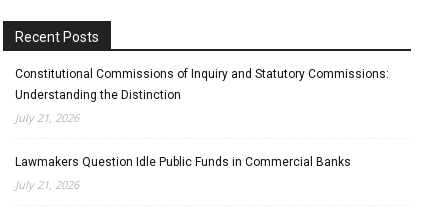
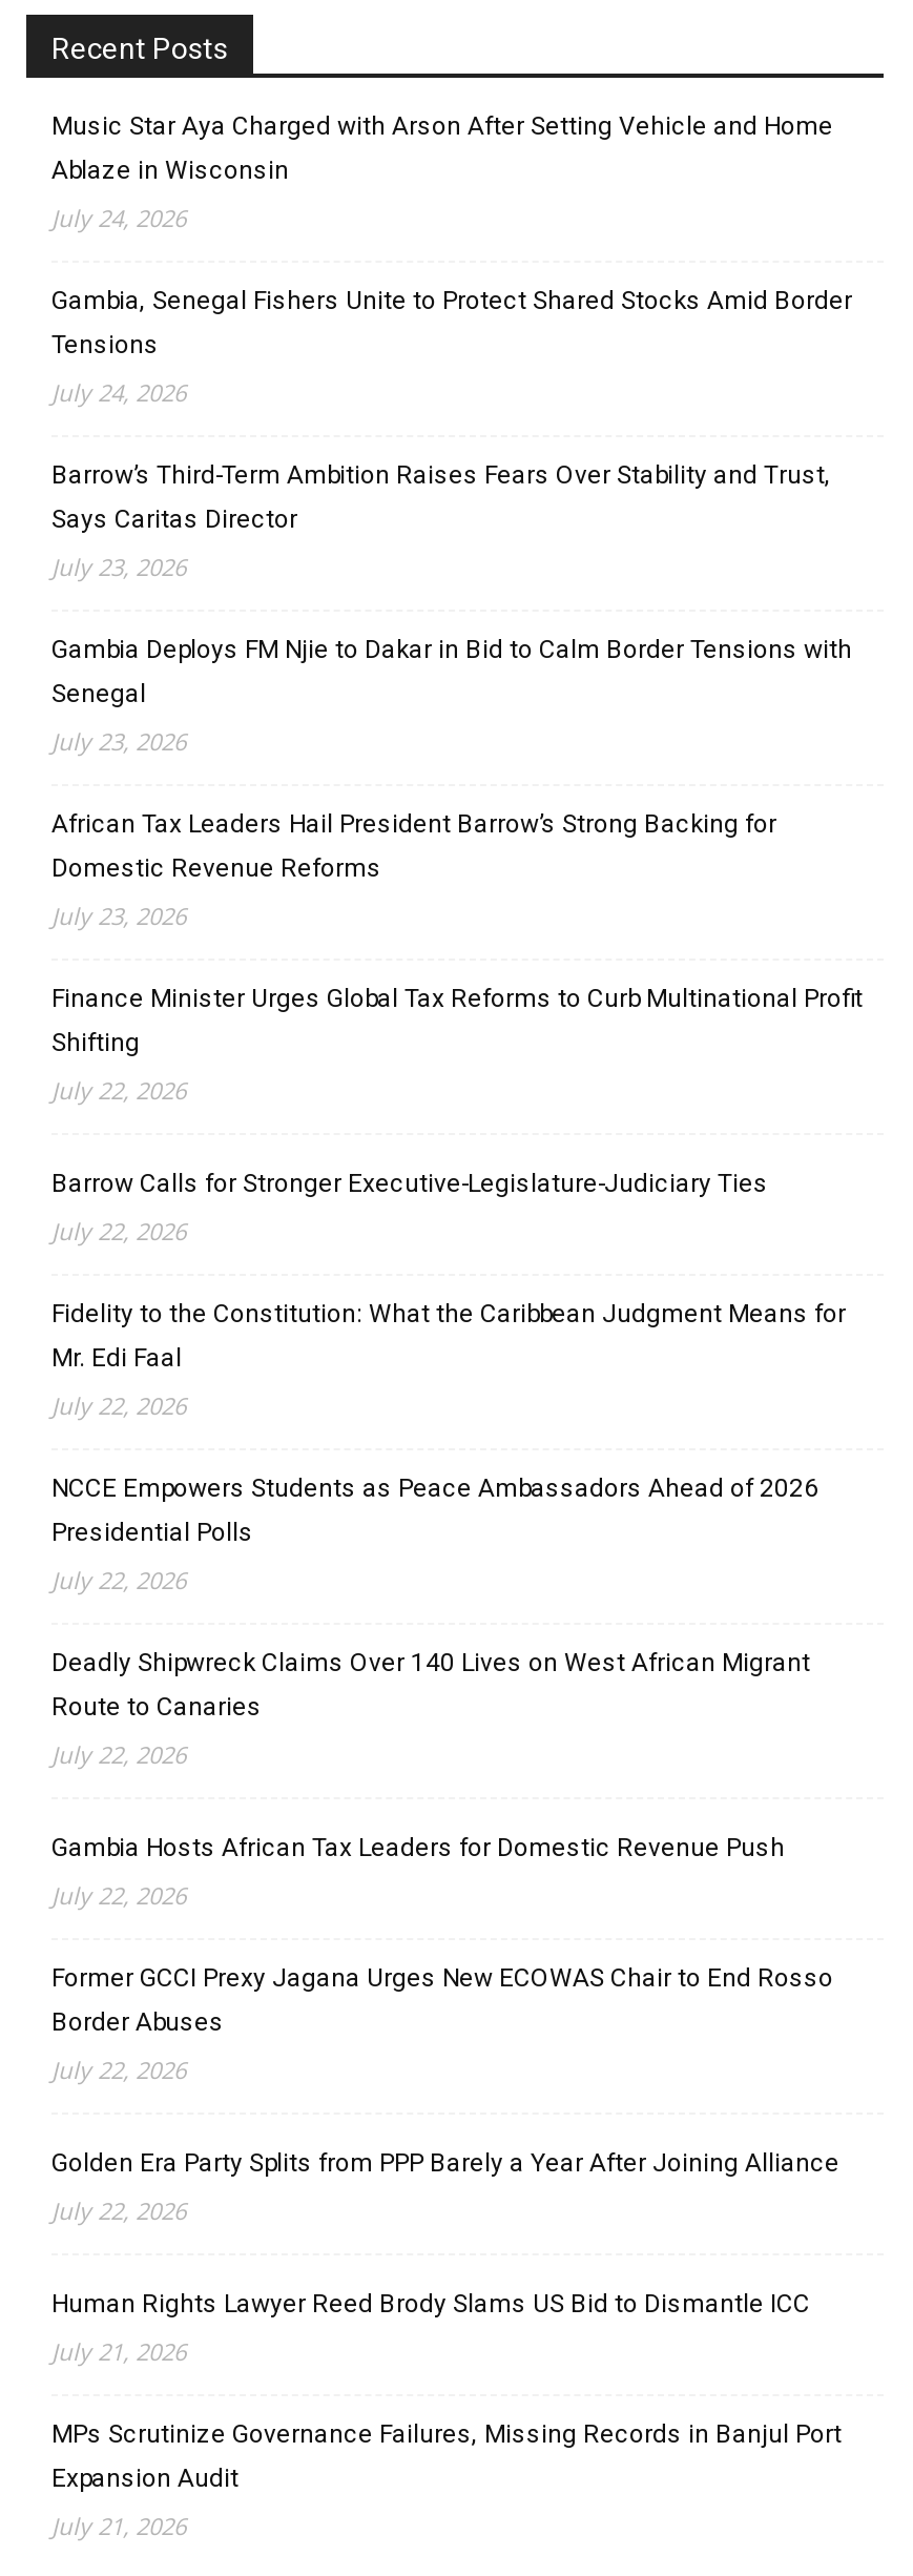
- Constitutional Commissions of Inquiry and Statutory Commissions:
- Understanding the Distinction
+ Music Star Aya Charged with Arson After Setting Vehicle and Home
+ Ablaze in Wisconsin
+ July 24, 2026
+ Gambia, Senegal Fishers Unite to Protect Shared Stocks Amid Border
+ Tensions
+ July 24, 2026
+ Barrow’s Third-Term Ambition Raises Fears Over Stability and Trust,
+ Says Caritas Director
+ July 23, 2026
+ Gambia Deploys FM Njie to Dakar in Bid to Calm Border Tensions with
+ Senegal
+ July 23, 2026
+ African Tax Leaders Hail President Barrow’s Strong Backing for
+ Domestic Revenue Reforms
+ July 23, 2026
+ Finance Minister Urges Global Tax Reforms to Curb Multinational Profit
+ Shifting
+ July 22, 2026
+ Barrow Calls for Stronger Executive-Legislature-Judiciary Ties
+ July 22, 2026
+ Fidelity to the Constitution: What the Caribbean Judgment Means for
+ Mr. Edi Faal
+ July 22, 2026
+ NCCE Empowers Students as Peace Ambassadors Ahead of 2026
+ Presidential Polls
+ July 22, 2026
+ Deadly Shipwreck Claims Over 140 Lives on West African Migrant
+ Route to Canaries
+ July 22, 2026
+ Gambia Hosts African Tax Leaders for Domestic Revenue Push
+ July 22, 2026
+ Former GCCI Prexy Jagana Urges New ECOWAS Chair to End Rosso
+ Border Abuses
+ July 22, 2026
+ Golden Era Party Splits from PPP Barely a Year After Joining Alliance
+ July 22, 2026
+ Human Rights Lawyer Reed Brody Slams US Bid to Dismantle ICC

- Lawmakers Question Idle Public Funds in Commercial Banks
+ MPs Scrutinize Governance Failures, Missing Records in Banjul Port
+ Expansion Audit
